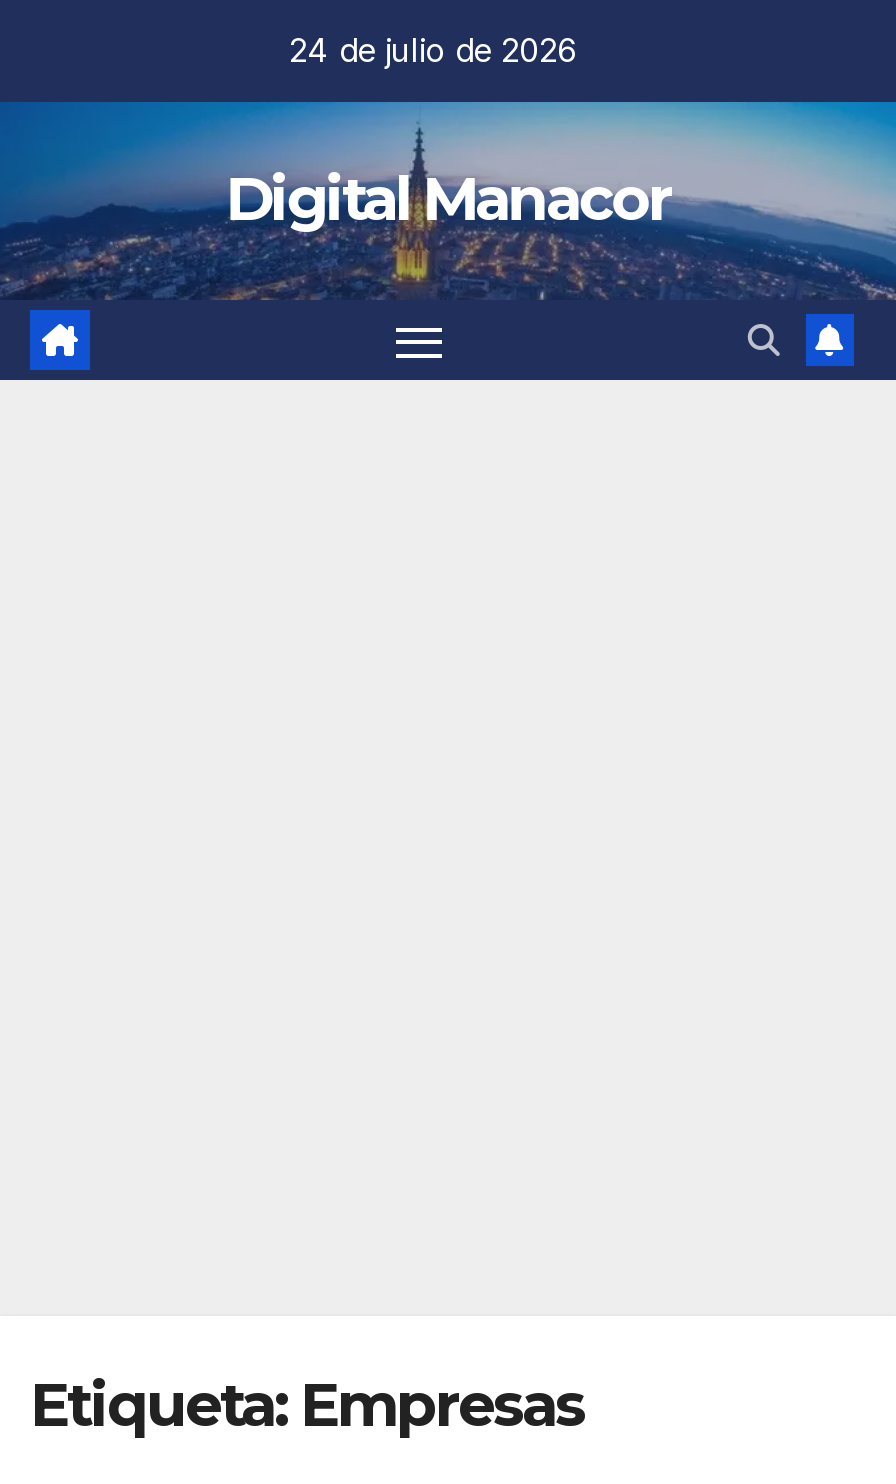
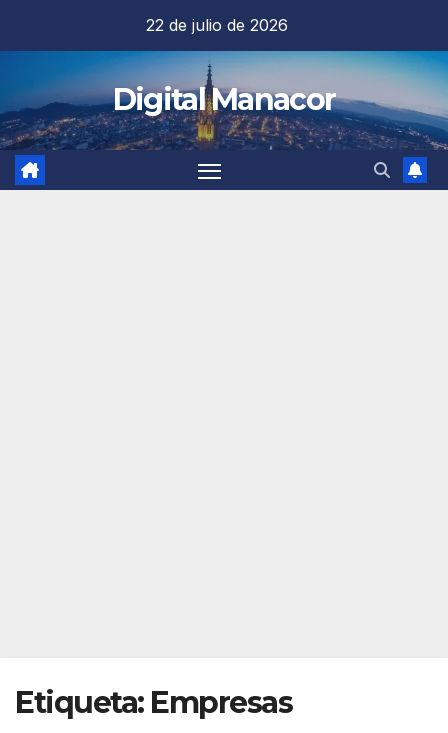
- 24 de julio de 2026
+ 22 de julio de 2026
